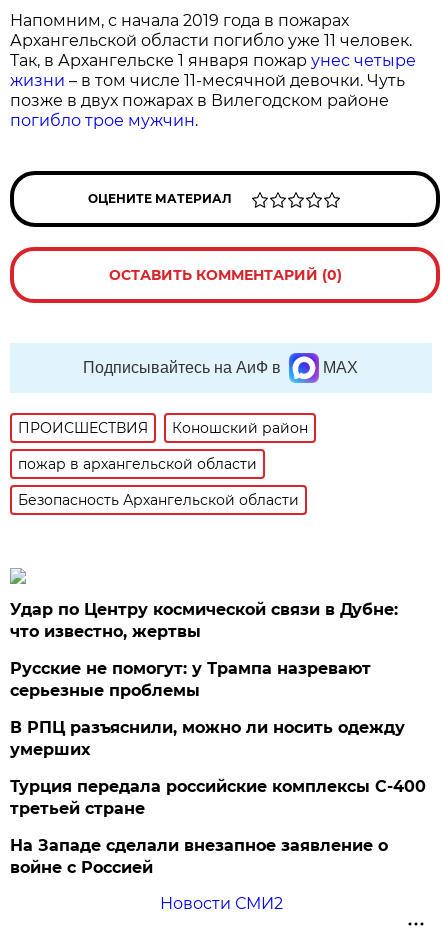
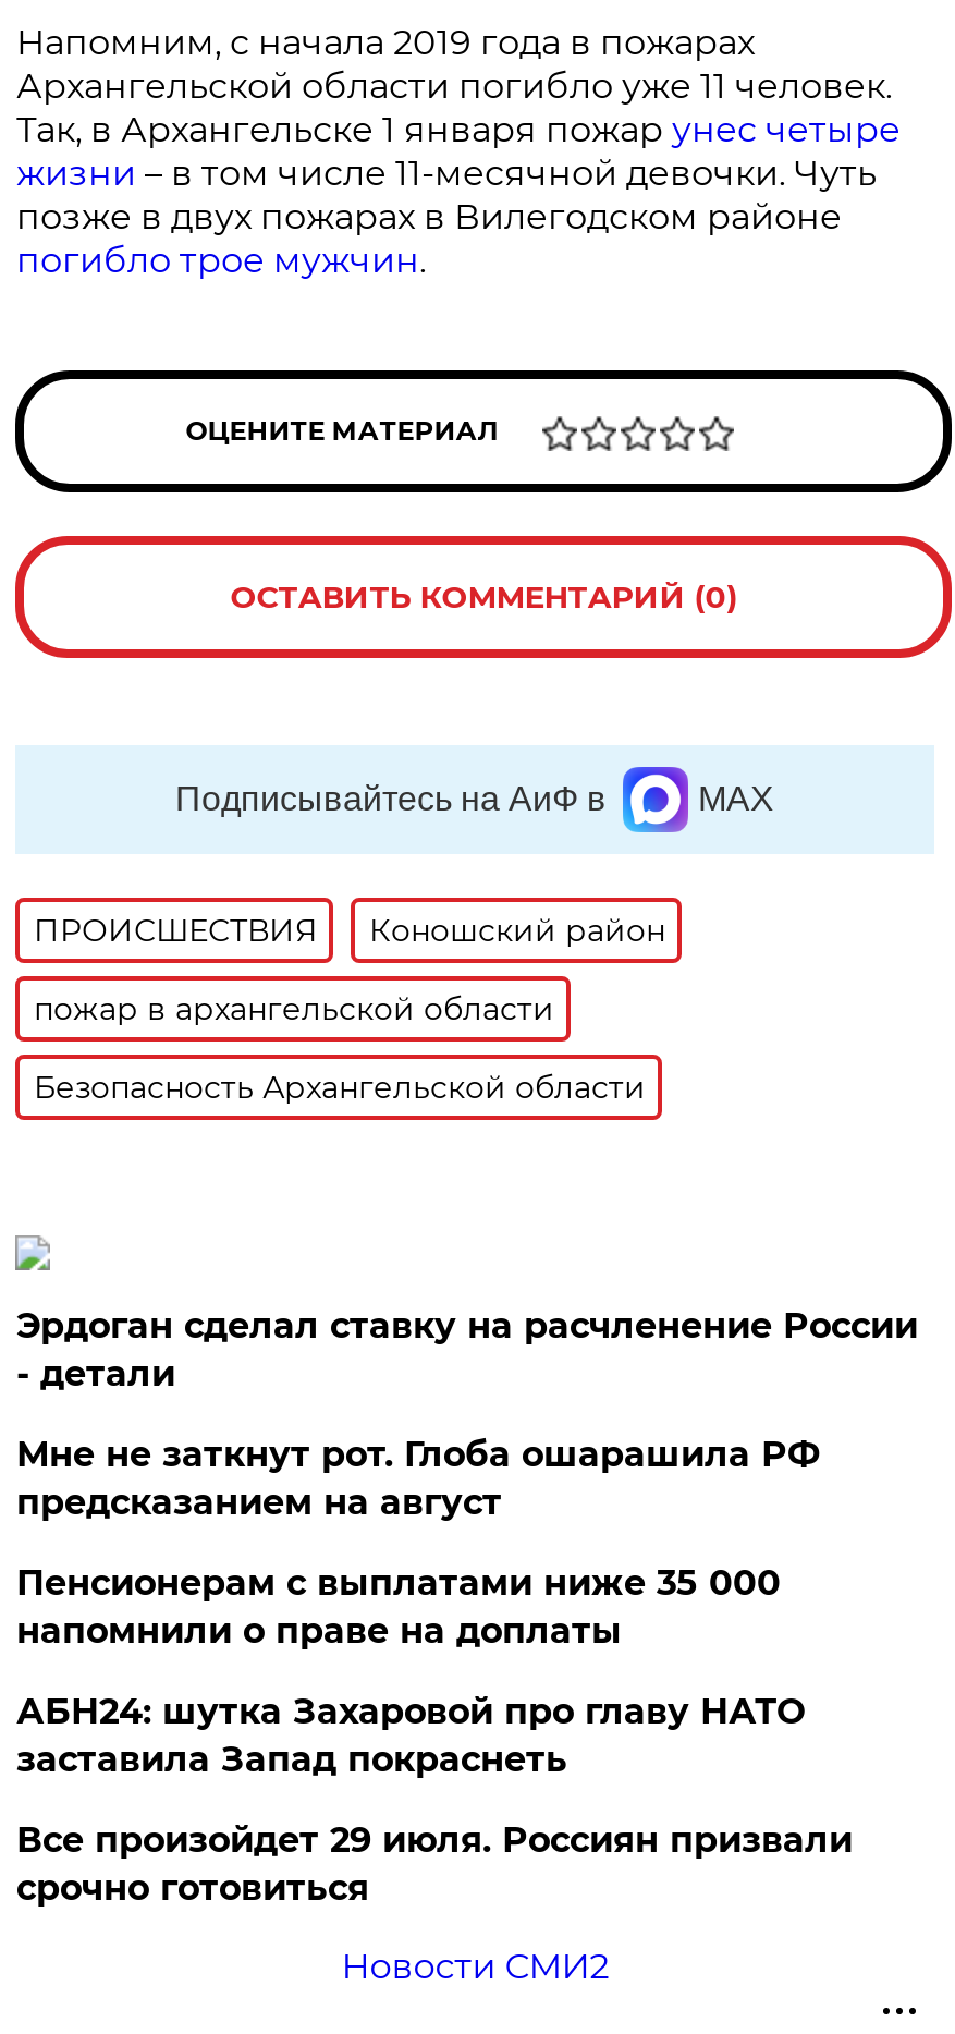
- Удар по Центру космической связи в Дубне:
- что известно, жертвы
+ Эрдоган сделал ставку на расчленение России
+ - детали

- Русские не помогут: у Трампа назревают
- серьезные проблемы
+ Мне не заткнут рот. Глоба ошарашила РФ
+ предсказанием на август

- В РПЦ разъяснили, можно ли носить одежду
- умерших
+ Пенсионерам с выплатами ниже 35 000
+ напомнили о праве на доплаты

- Турция передала российские комплексы С-400
- третьей стране
+ АБН24: шутка Захаровой про главу НАТО
+ заставила Запад покраснеть

- На Западе сделали внезапное заявление о
- войне с Россией
+ Все произойдет 29 июля. Россиян призвали
+ срочно готовиться
